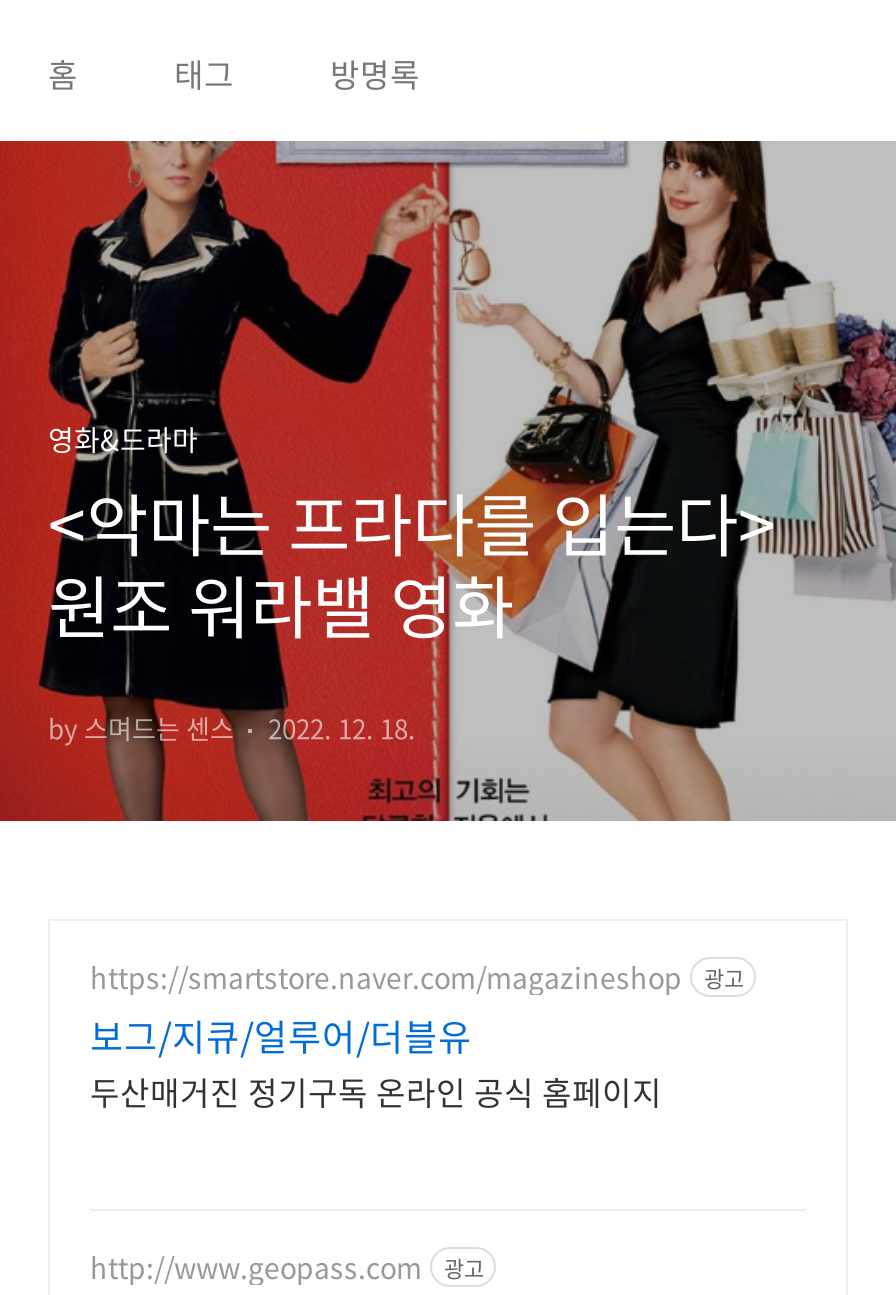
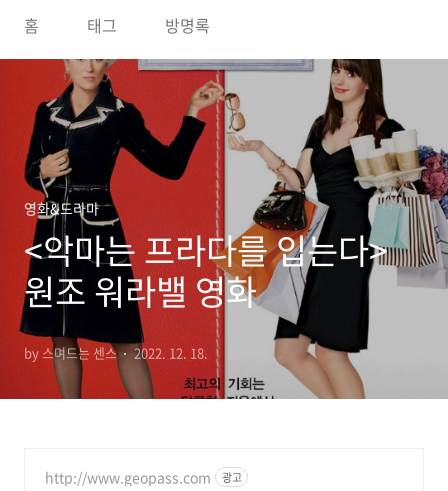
- https://smartstore.naver.com/magazineshop
- 광고
- 보그/지큐/얼루어/더블유
- 두산매거진 정기구독 온라인 공식 홈페이지
